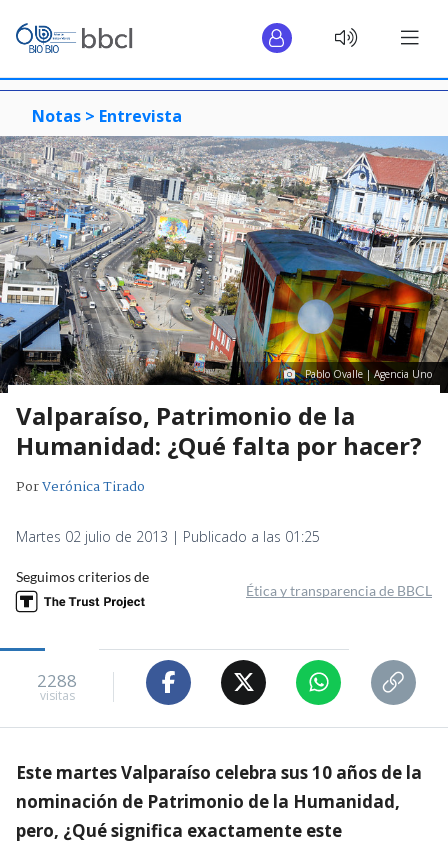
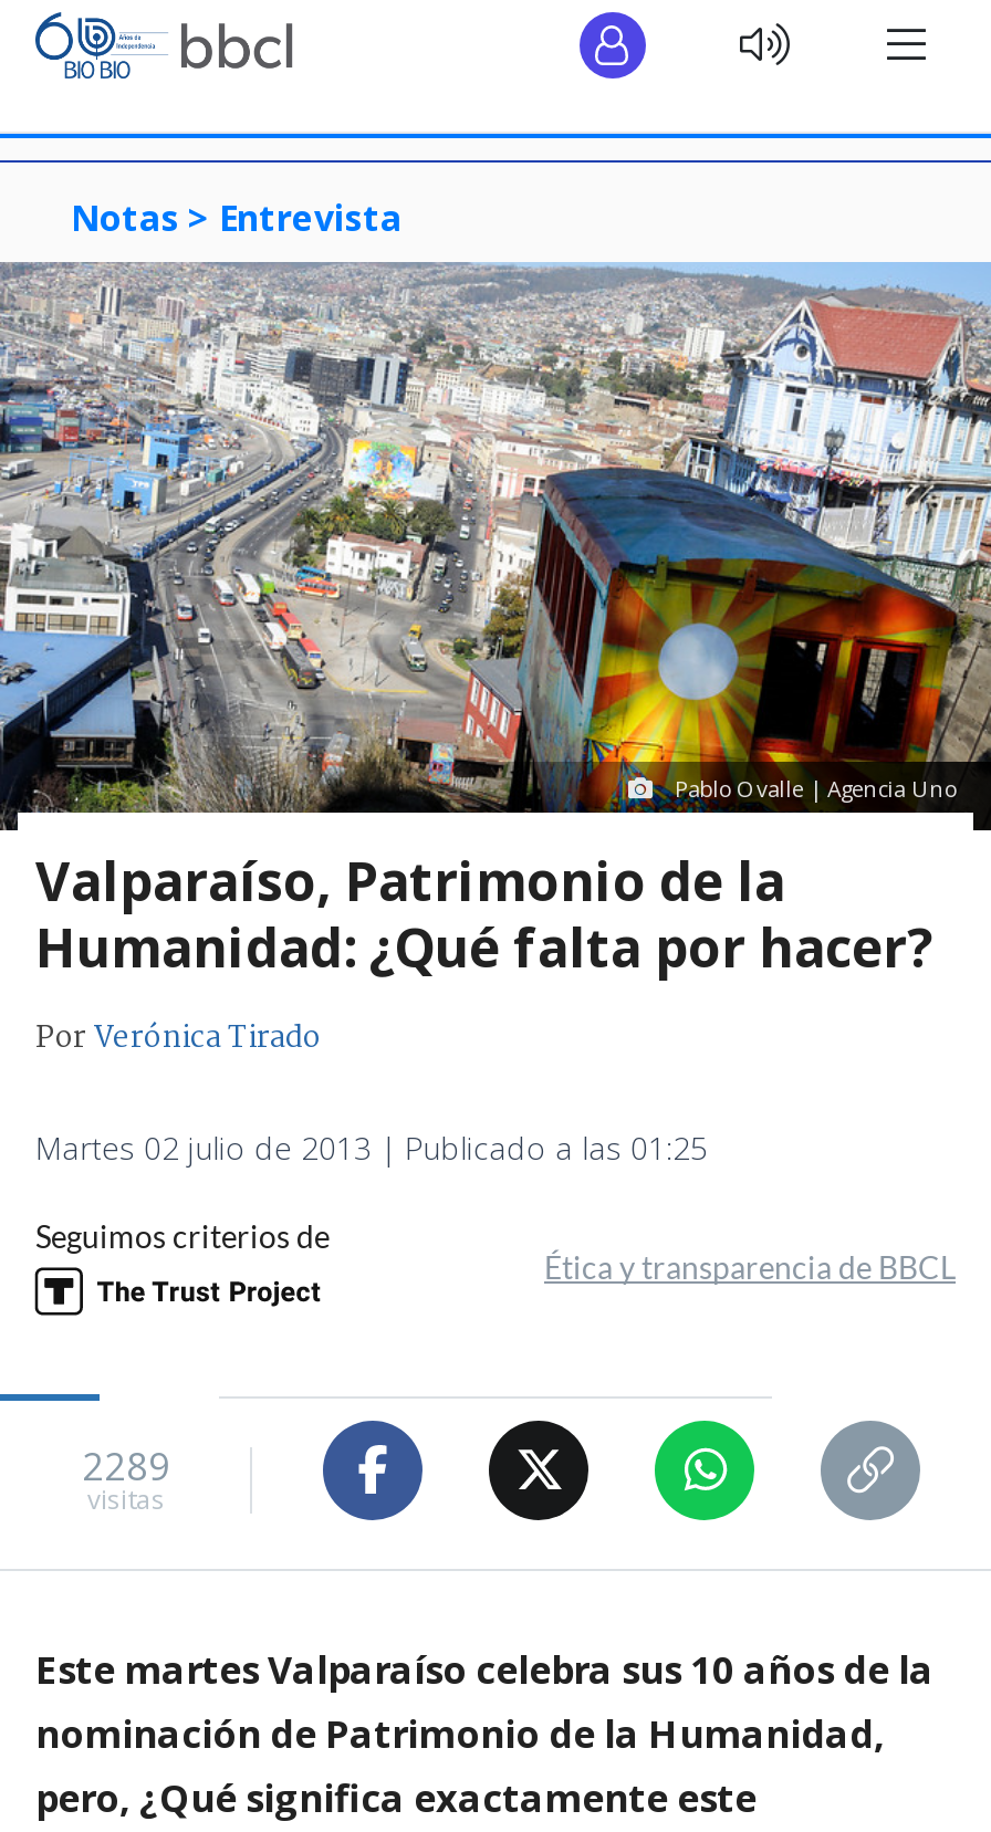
- 2288
+ 2289
